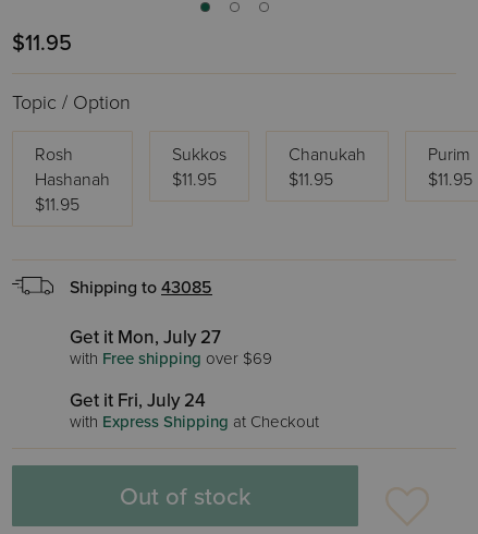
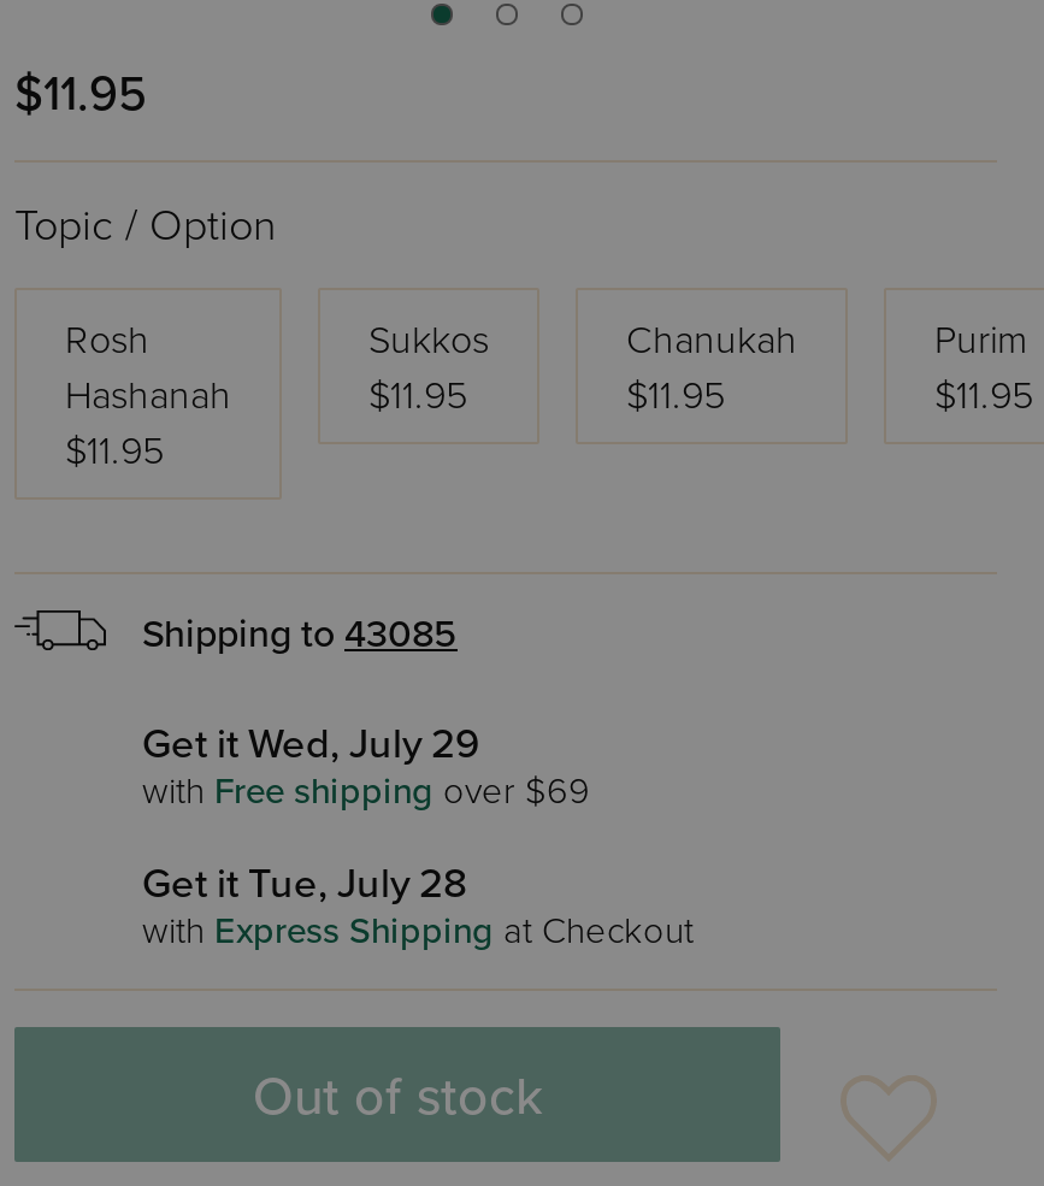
- Get it Mon, July 27
+ Get it Wed, July 29

- Get it Fri, July 24
+ Get it Tue, July 28
